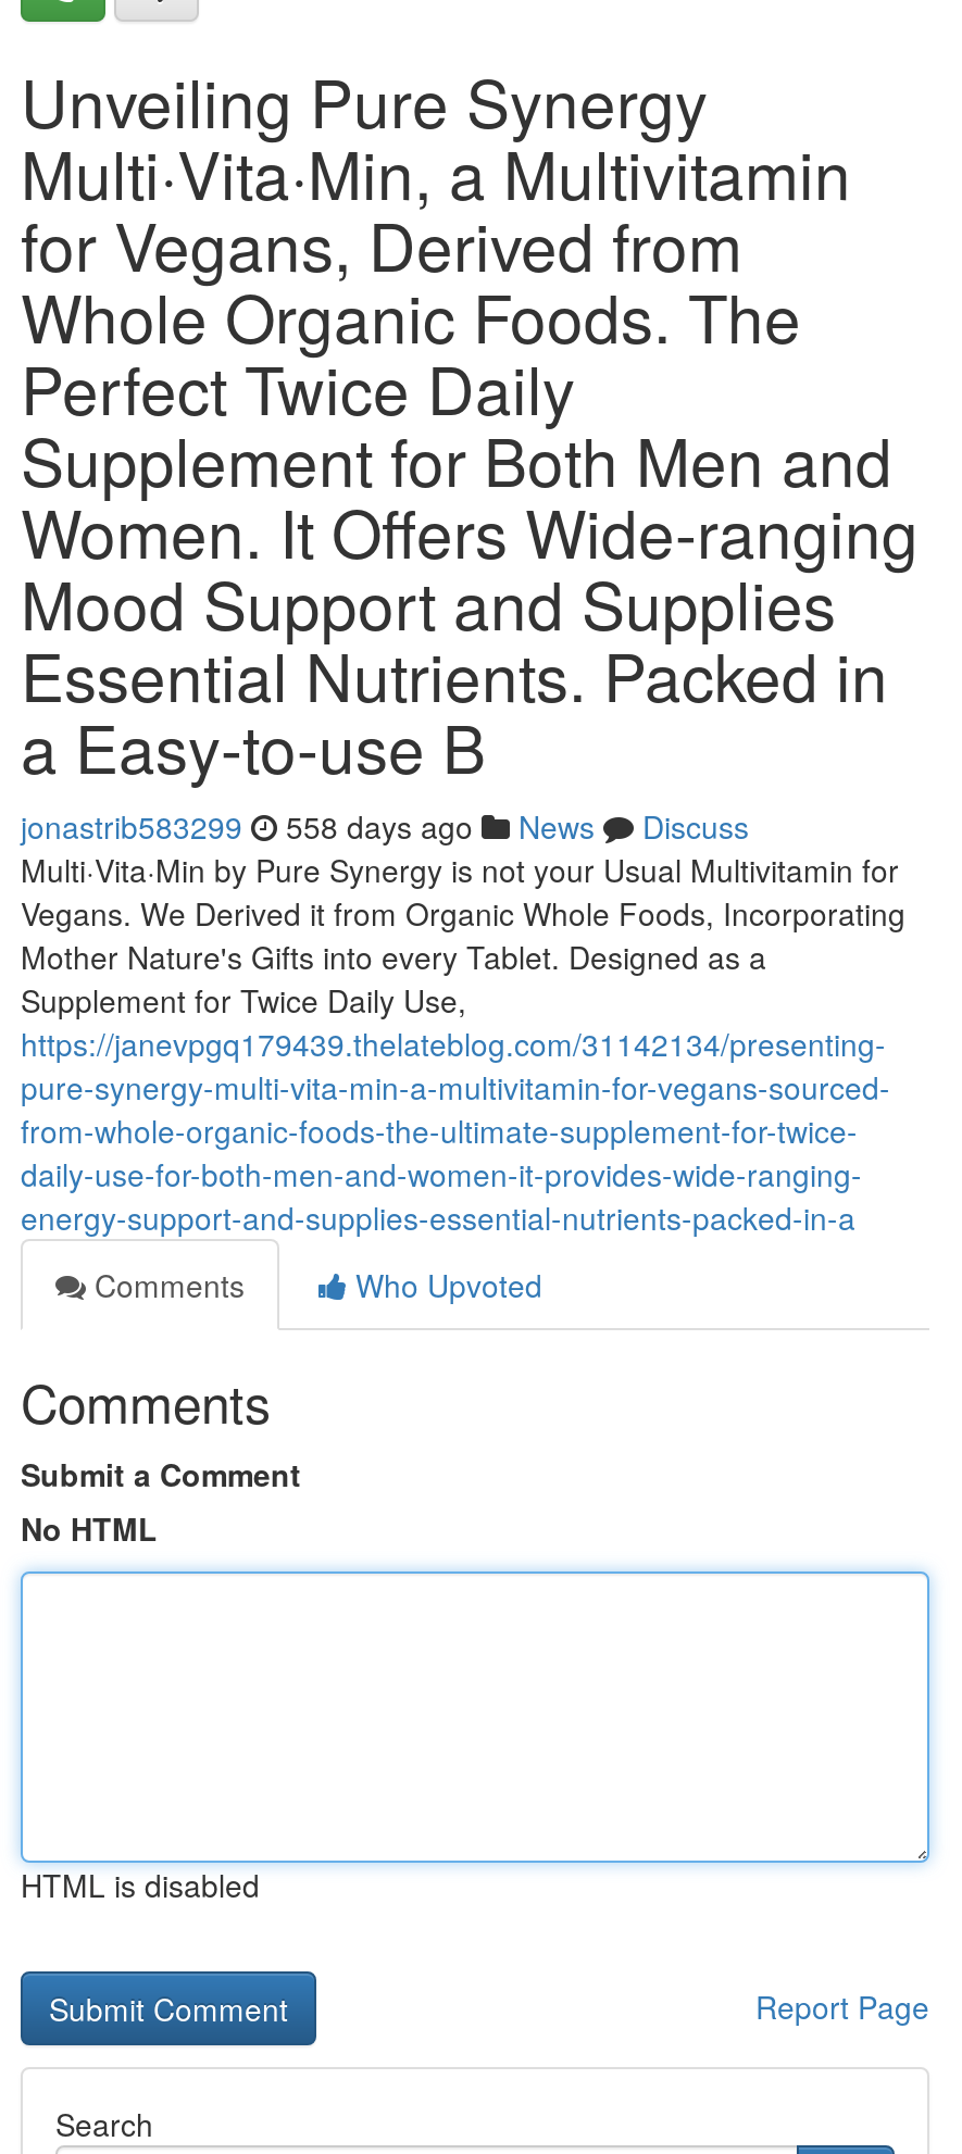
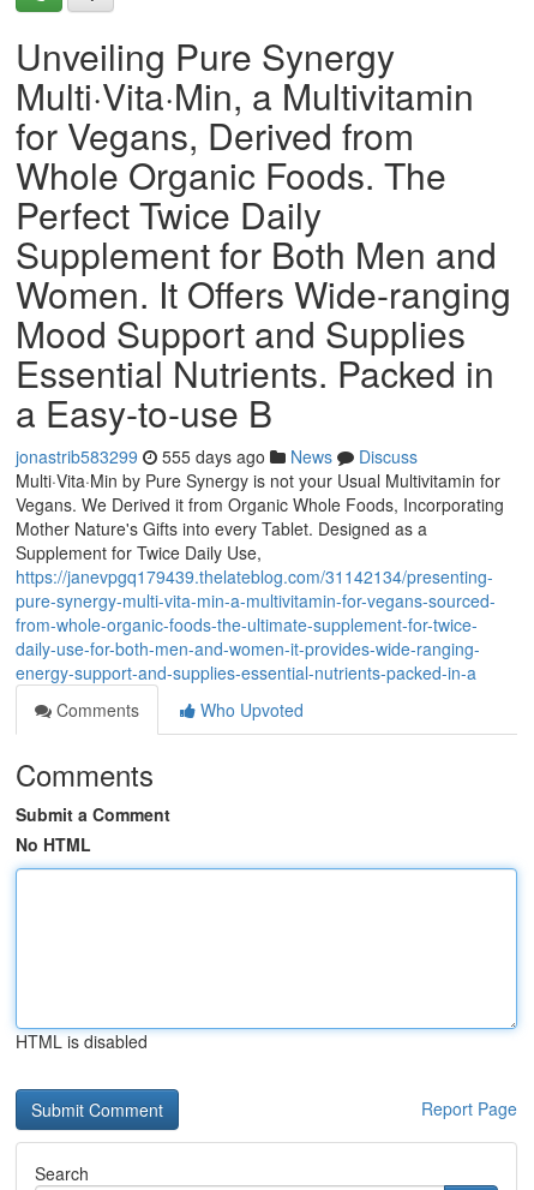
- jonastrib583299 558 days ago News Discuss
+ jonastrib583299 555 days ago News Discuss
